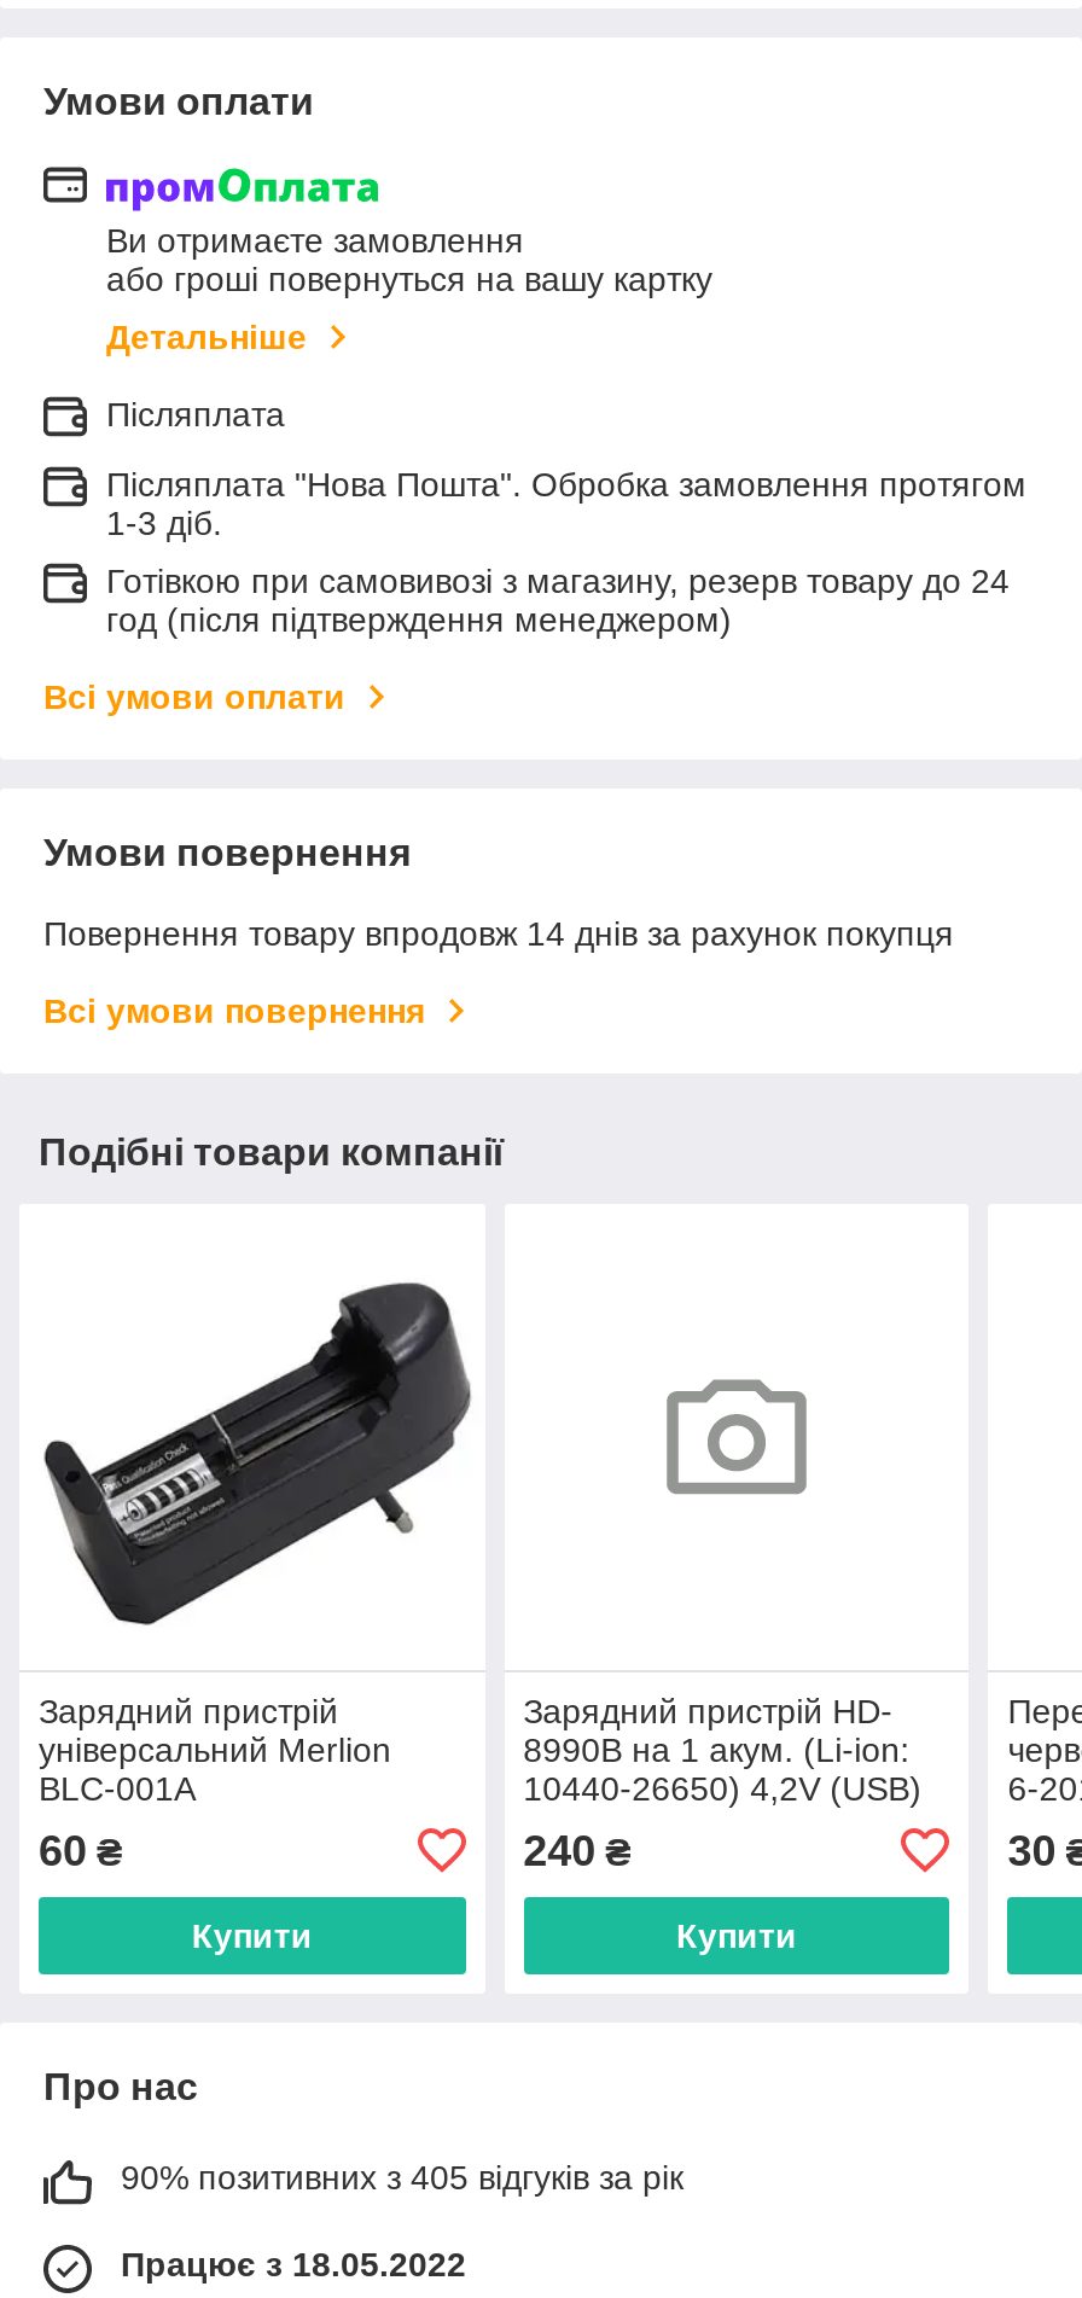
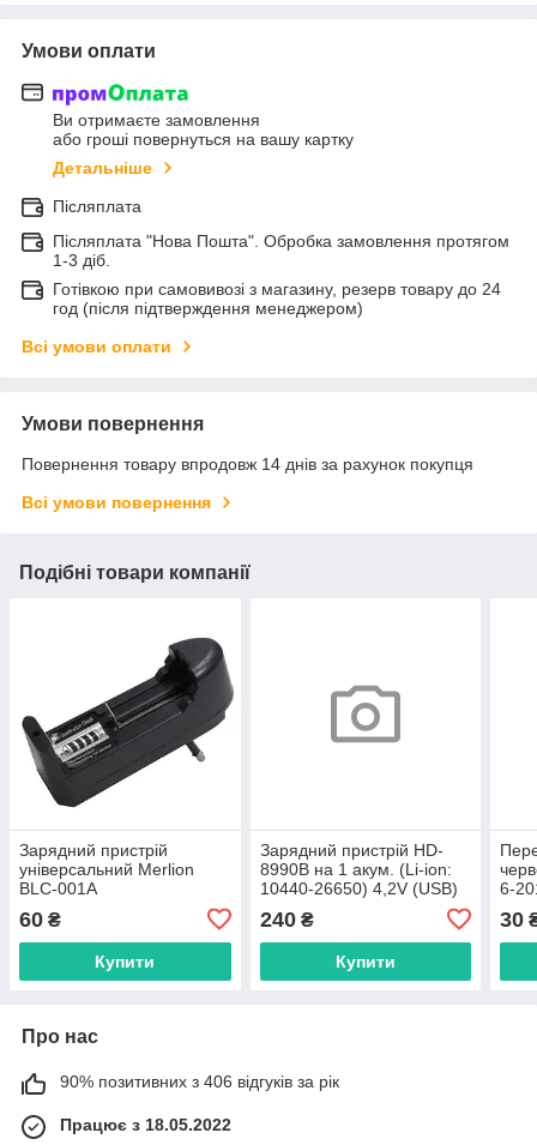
- 90% позитивних з 405 відгуків за рік
+ 90% позитивних з 406 відгуків за рік
